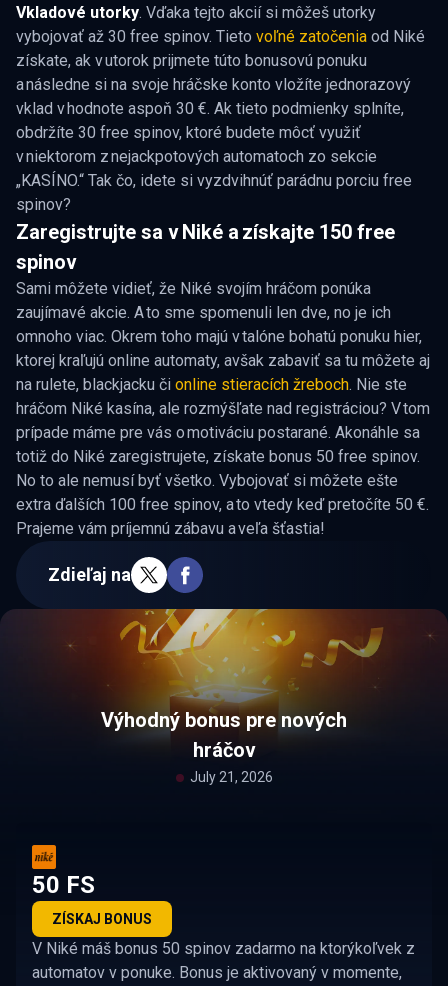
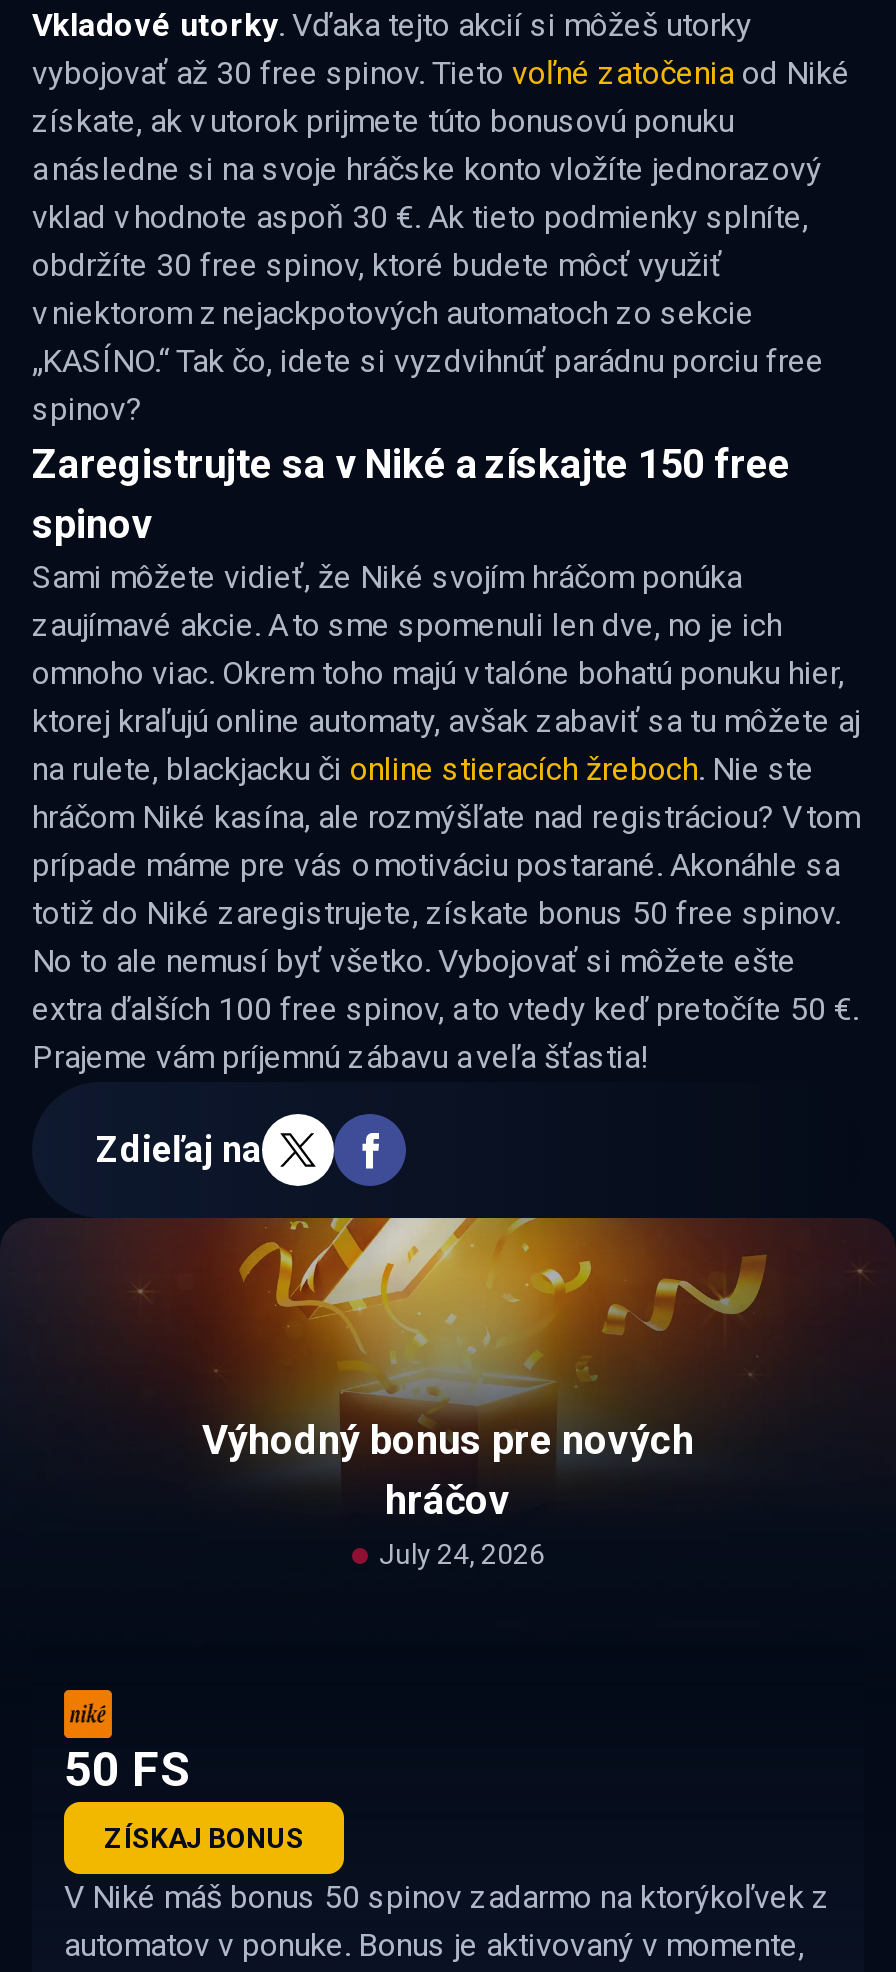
- July 21, 2026
+ July 24, 2026
